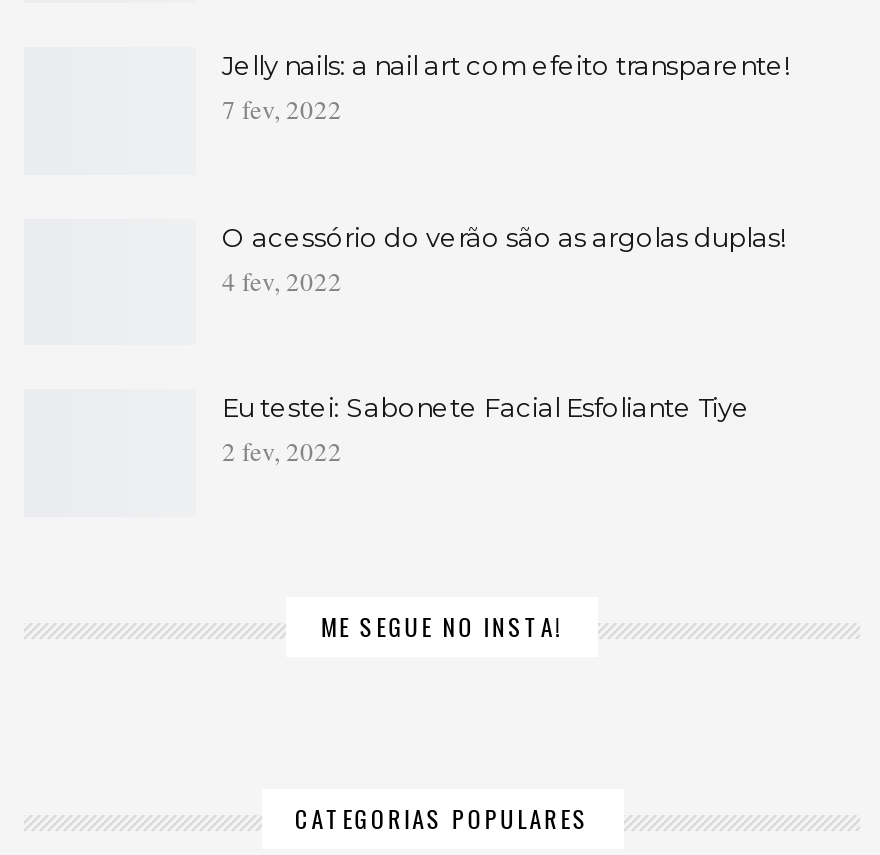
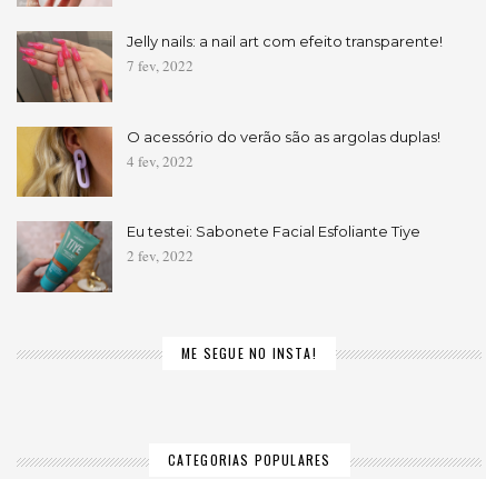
+ [image]

+ [image]

+ [image]
